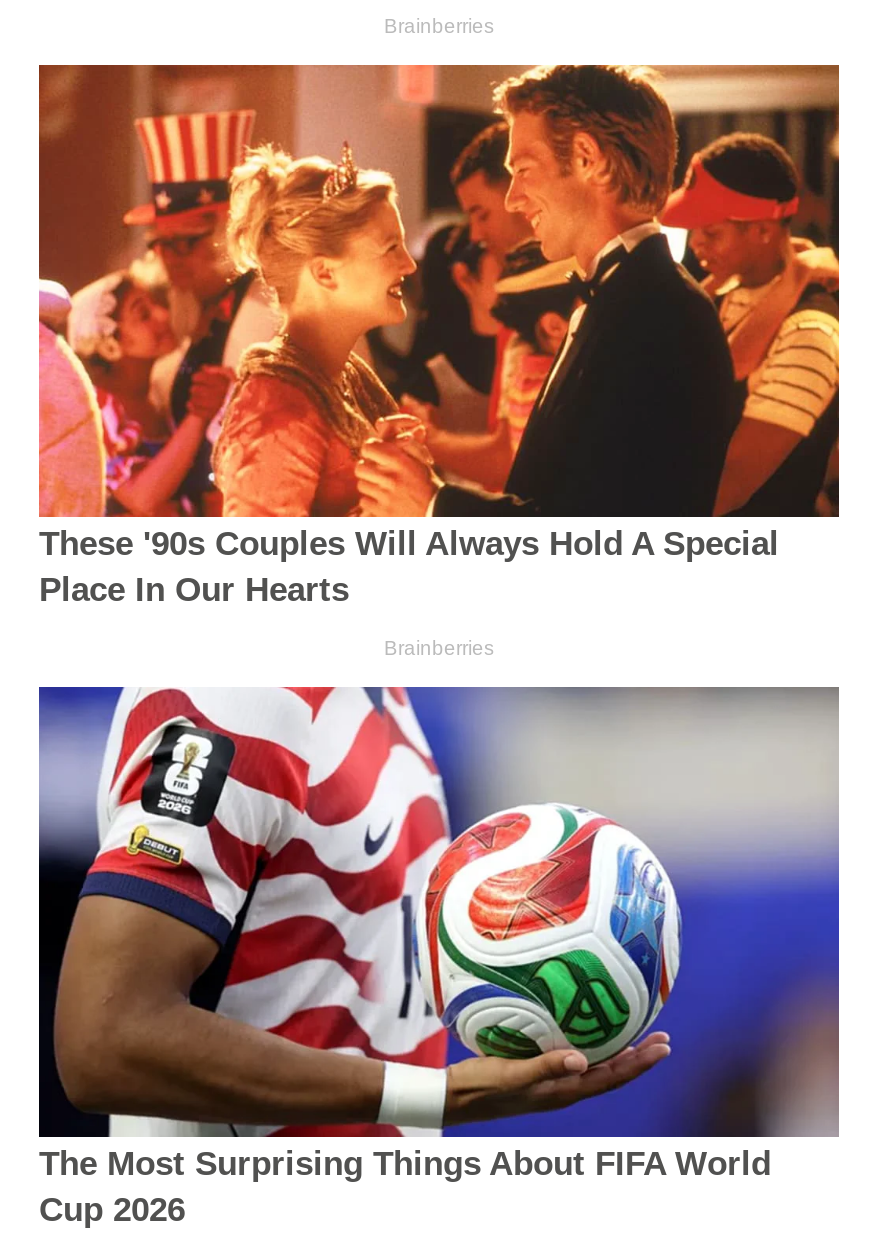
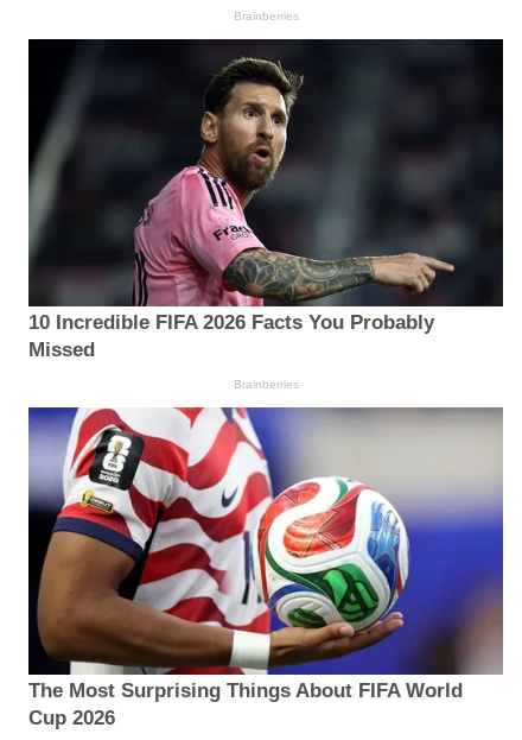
- [image]
- These '90s Couples Will Always Hold A Special
- Place In Our Hearts
+ [image]
+ 10 Incredible FIFA 2026 Facts You Probably
+ Missed
